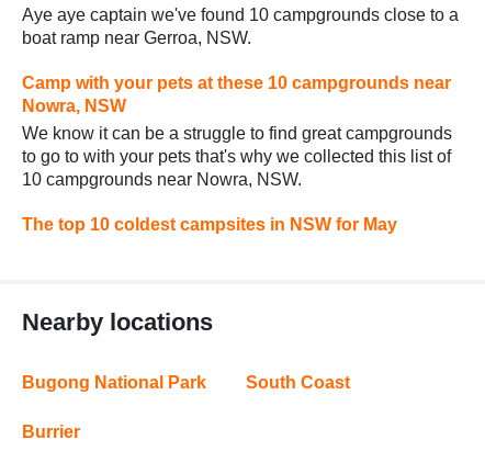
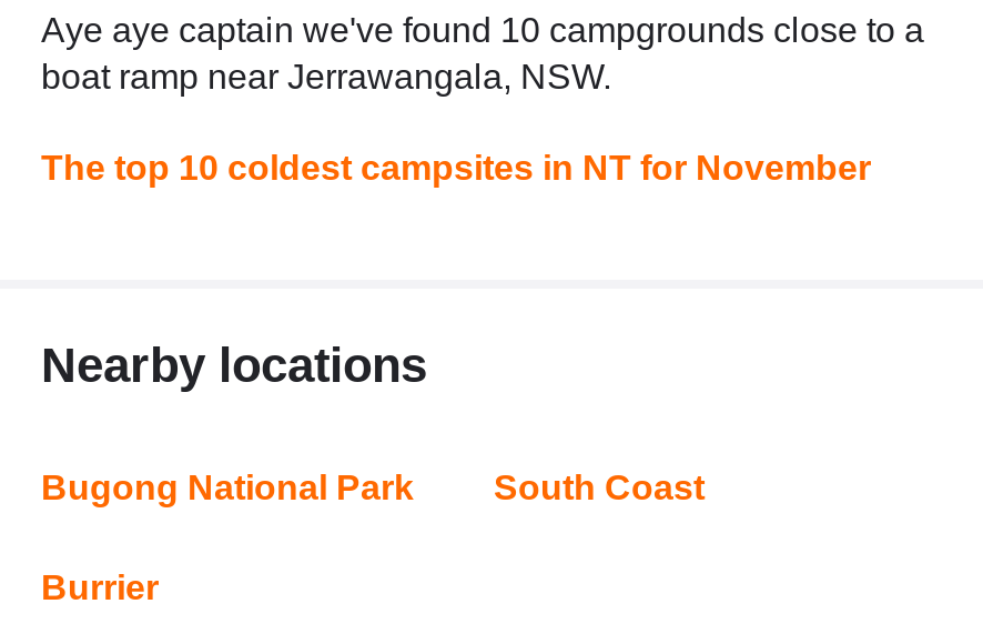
- boat ramp near Gerroa, NSW.
- Camp with your pets at these 10 campgrounds near
- Nowra, NSW
- We know it can be a struggle to find great campgrounds
- to go to with your pets that's why we collected this list of
- 10 campgrounds near Nowra, NSW.
- The top 10 coldest campsites in NSW for May
+ boat ramp near Jerrawangala, NSW.
+ The top 10 coldest campsites in NT for November
